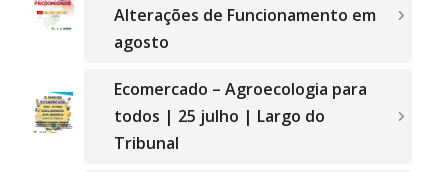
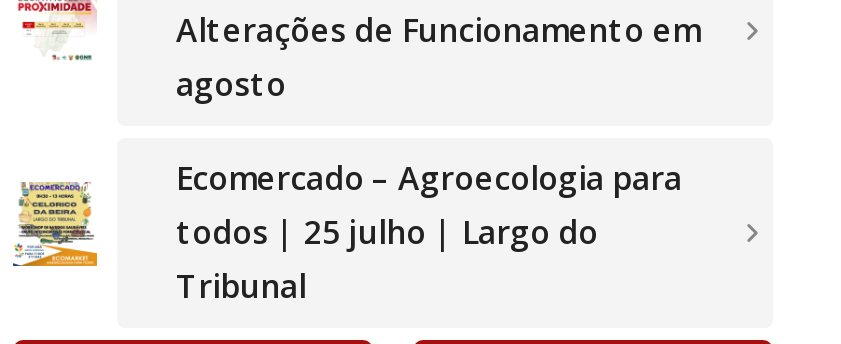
- [image]
+ [image]
